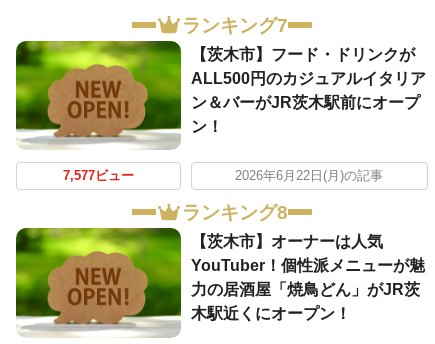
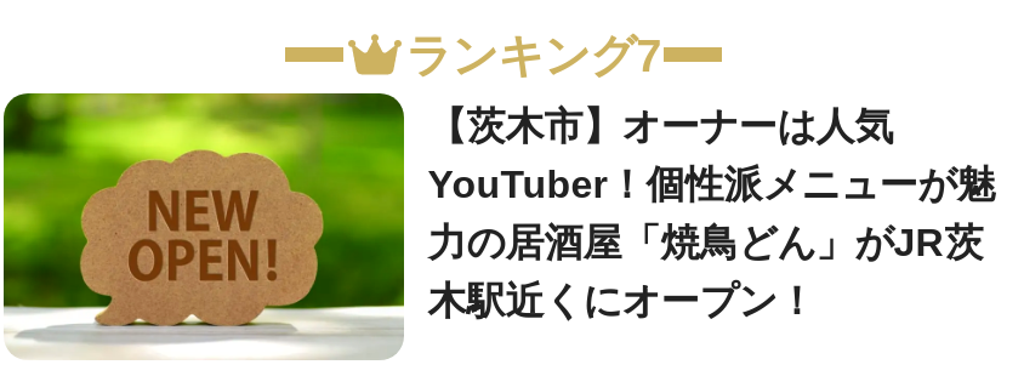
- 【茨木市】フード・ドリンクが
- ALL500円のカジュアルイタリア
- ン＆バーがJR茨木駅前にオープ
- ン！
- 7,577ビュー
- 2026年6月22日(月)の記事
- ランキング8
